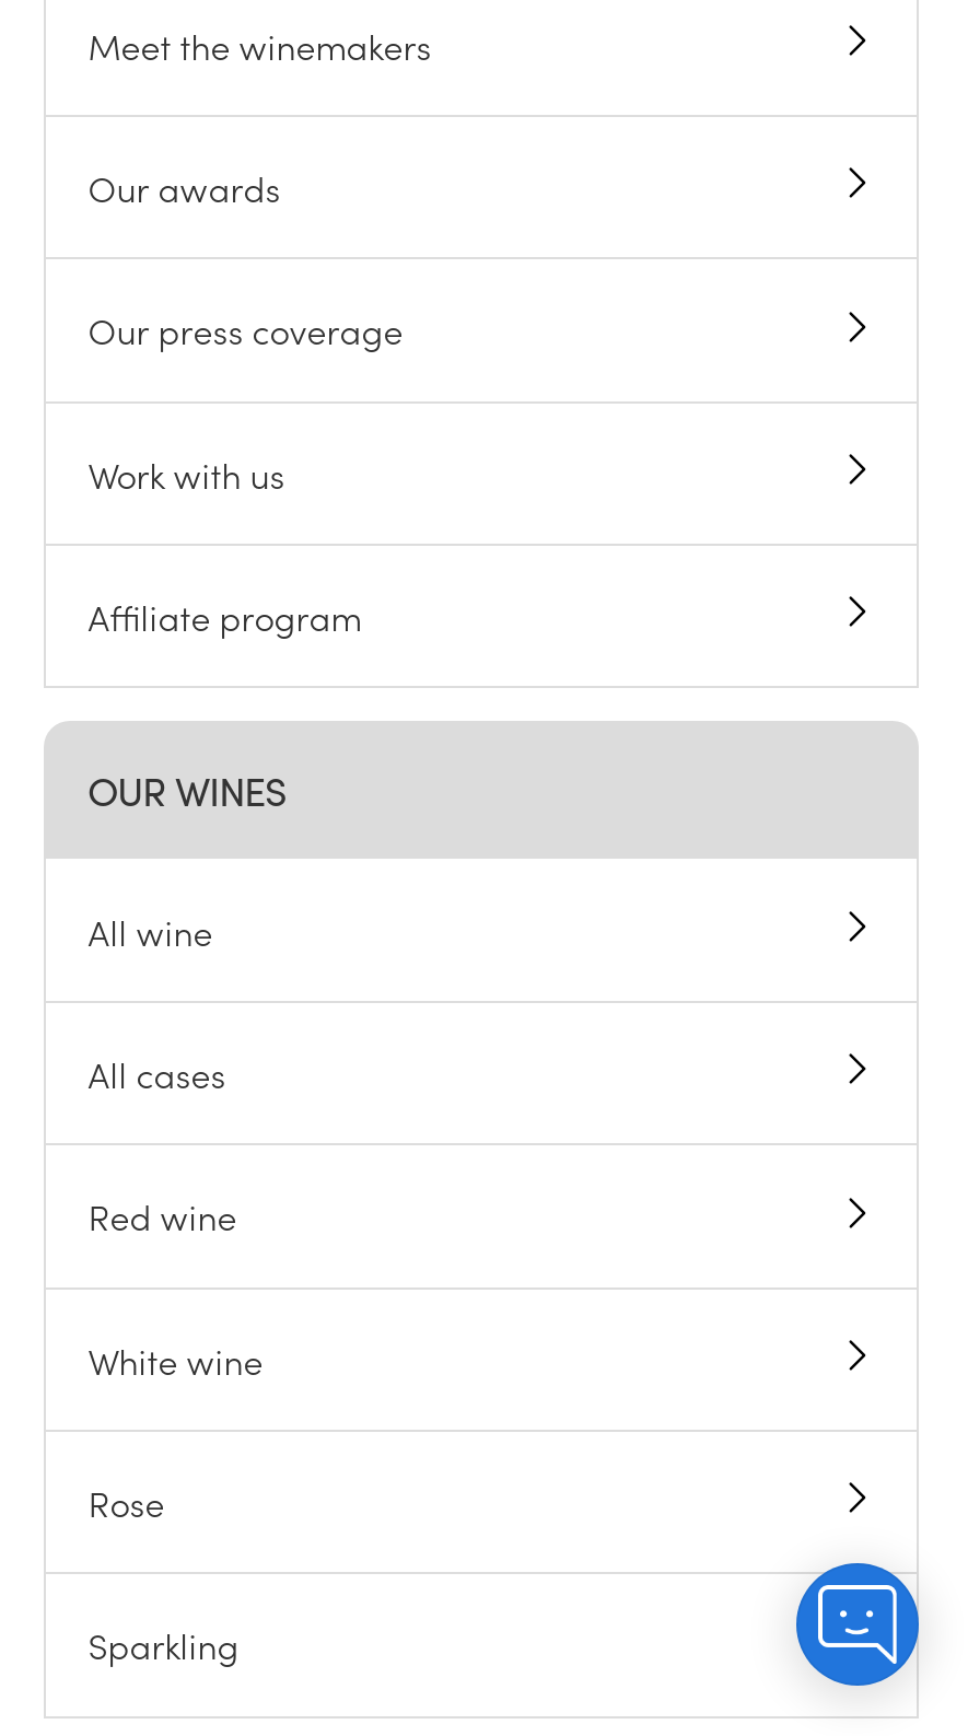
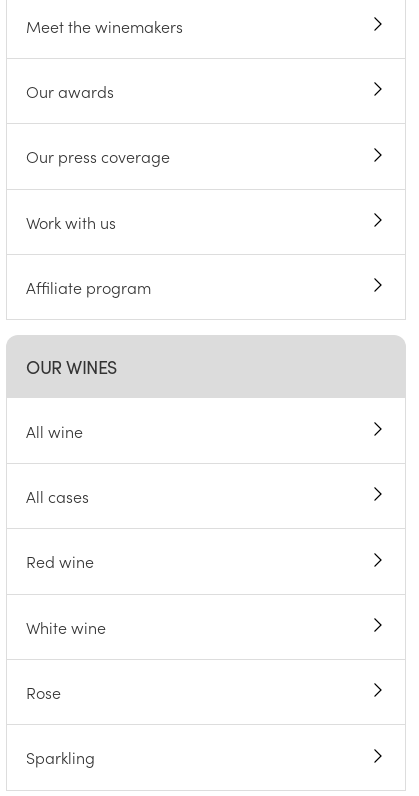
- [image]
